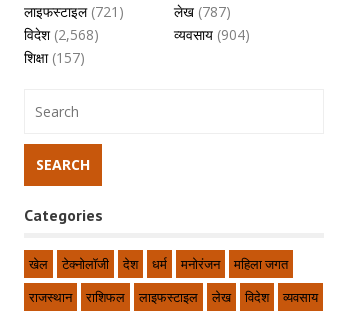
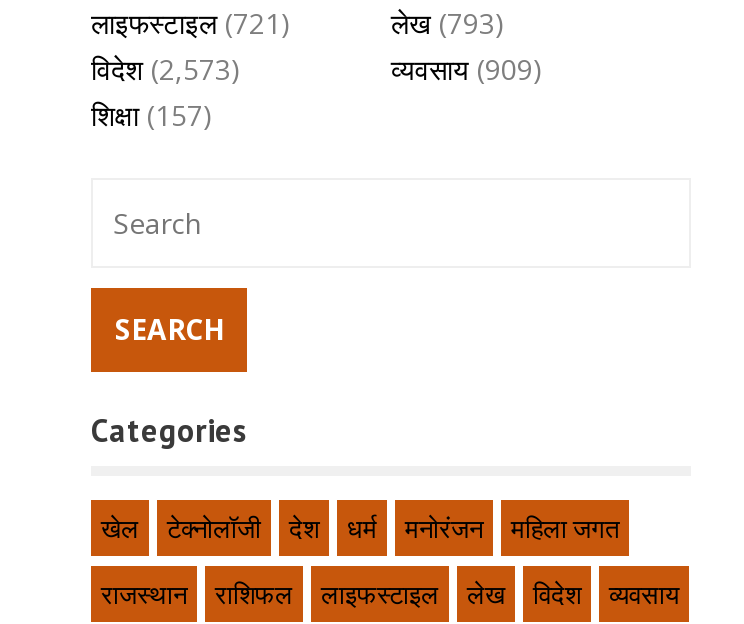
- लेख (787)
+ लेख (793)

- विदेश (2,568)
+ विदेश (2,573)

- व्यवसाय (904)
+ व्यवसाय (909)
